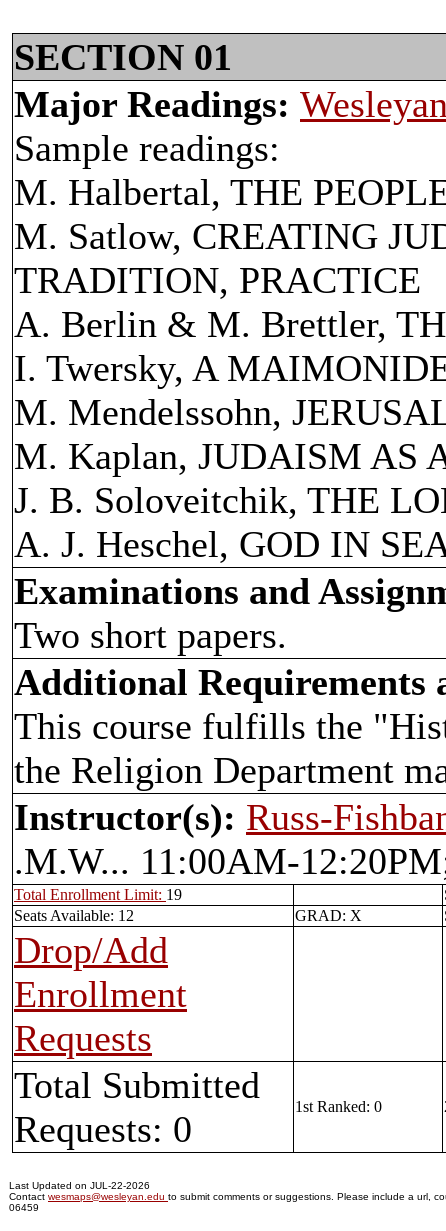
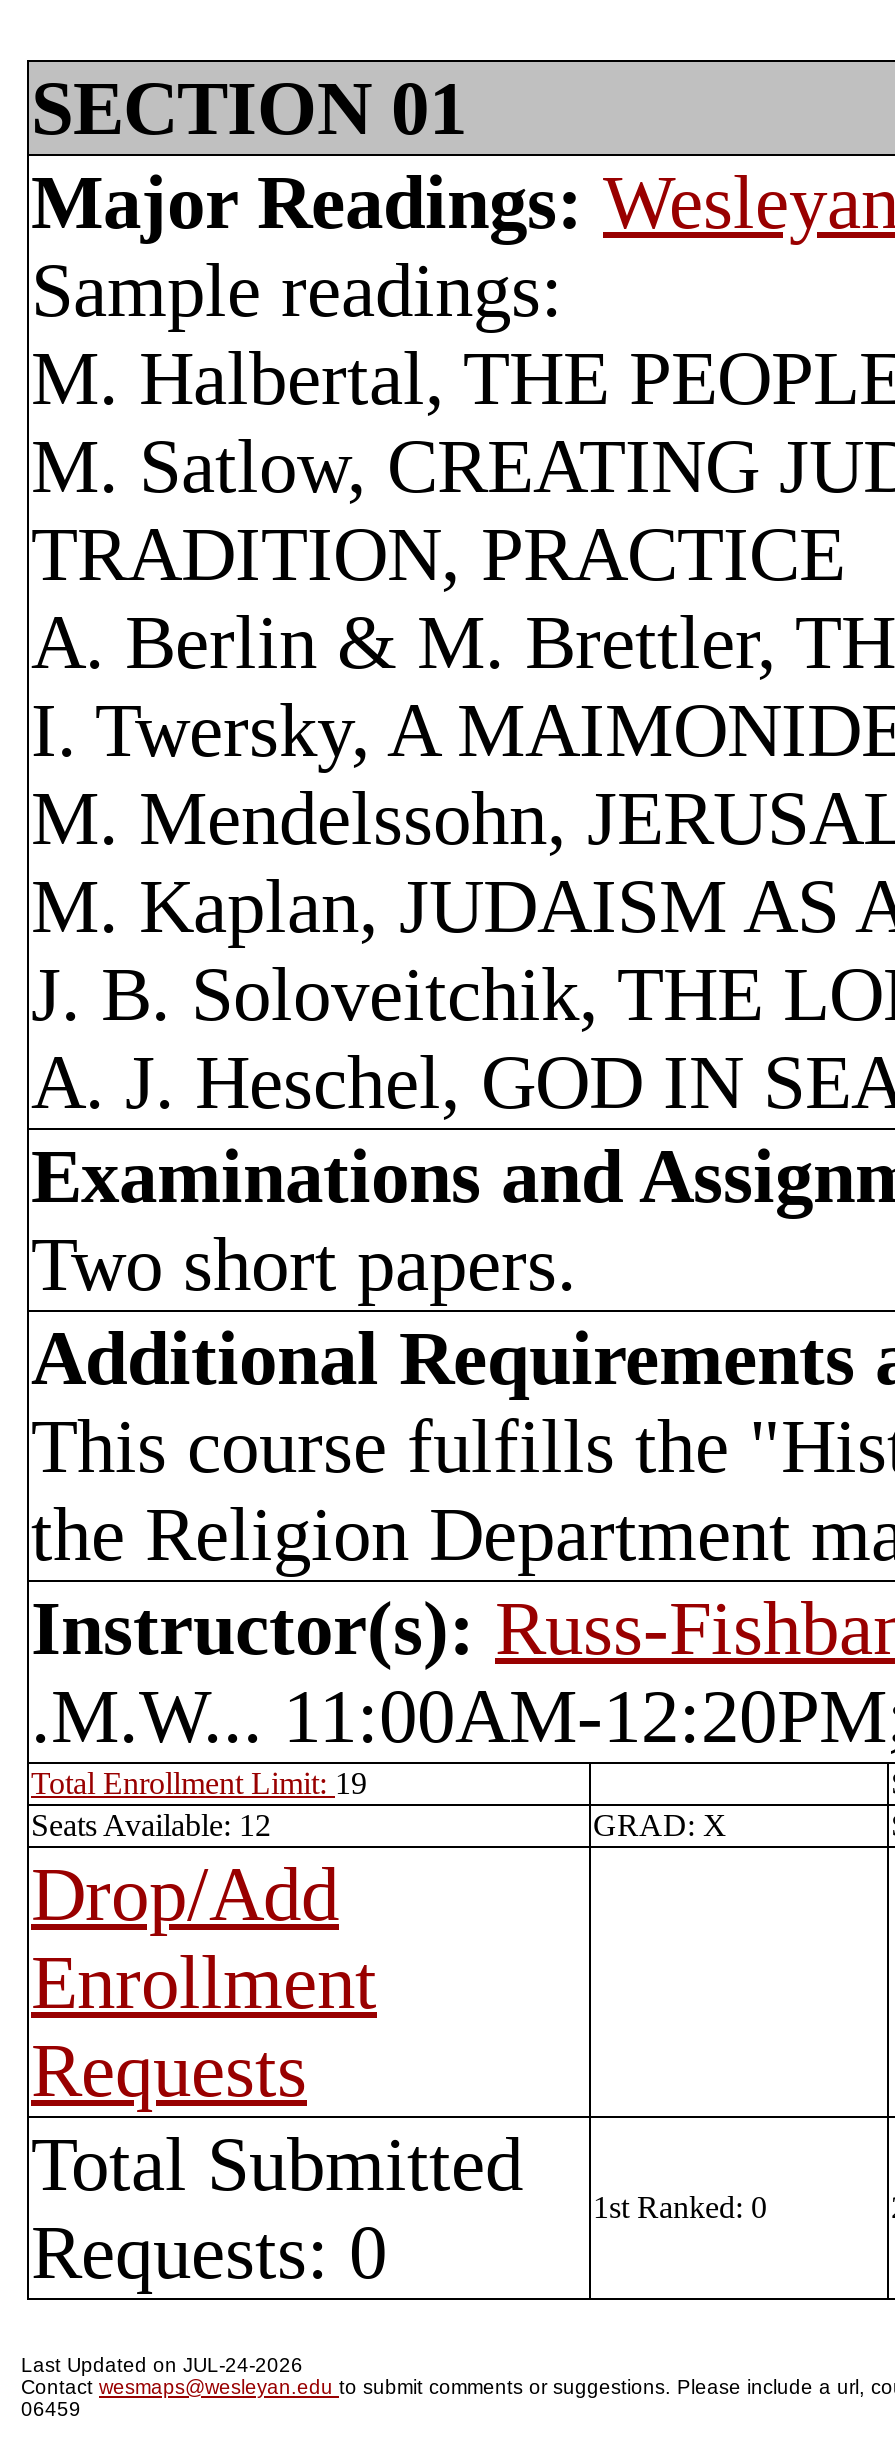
- Last Updated on JUL-22-2026
+ Last Updated on JUL-24-2026
